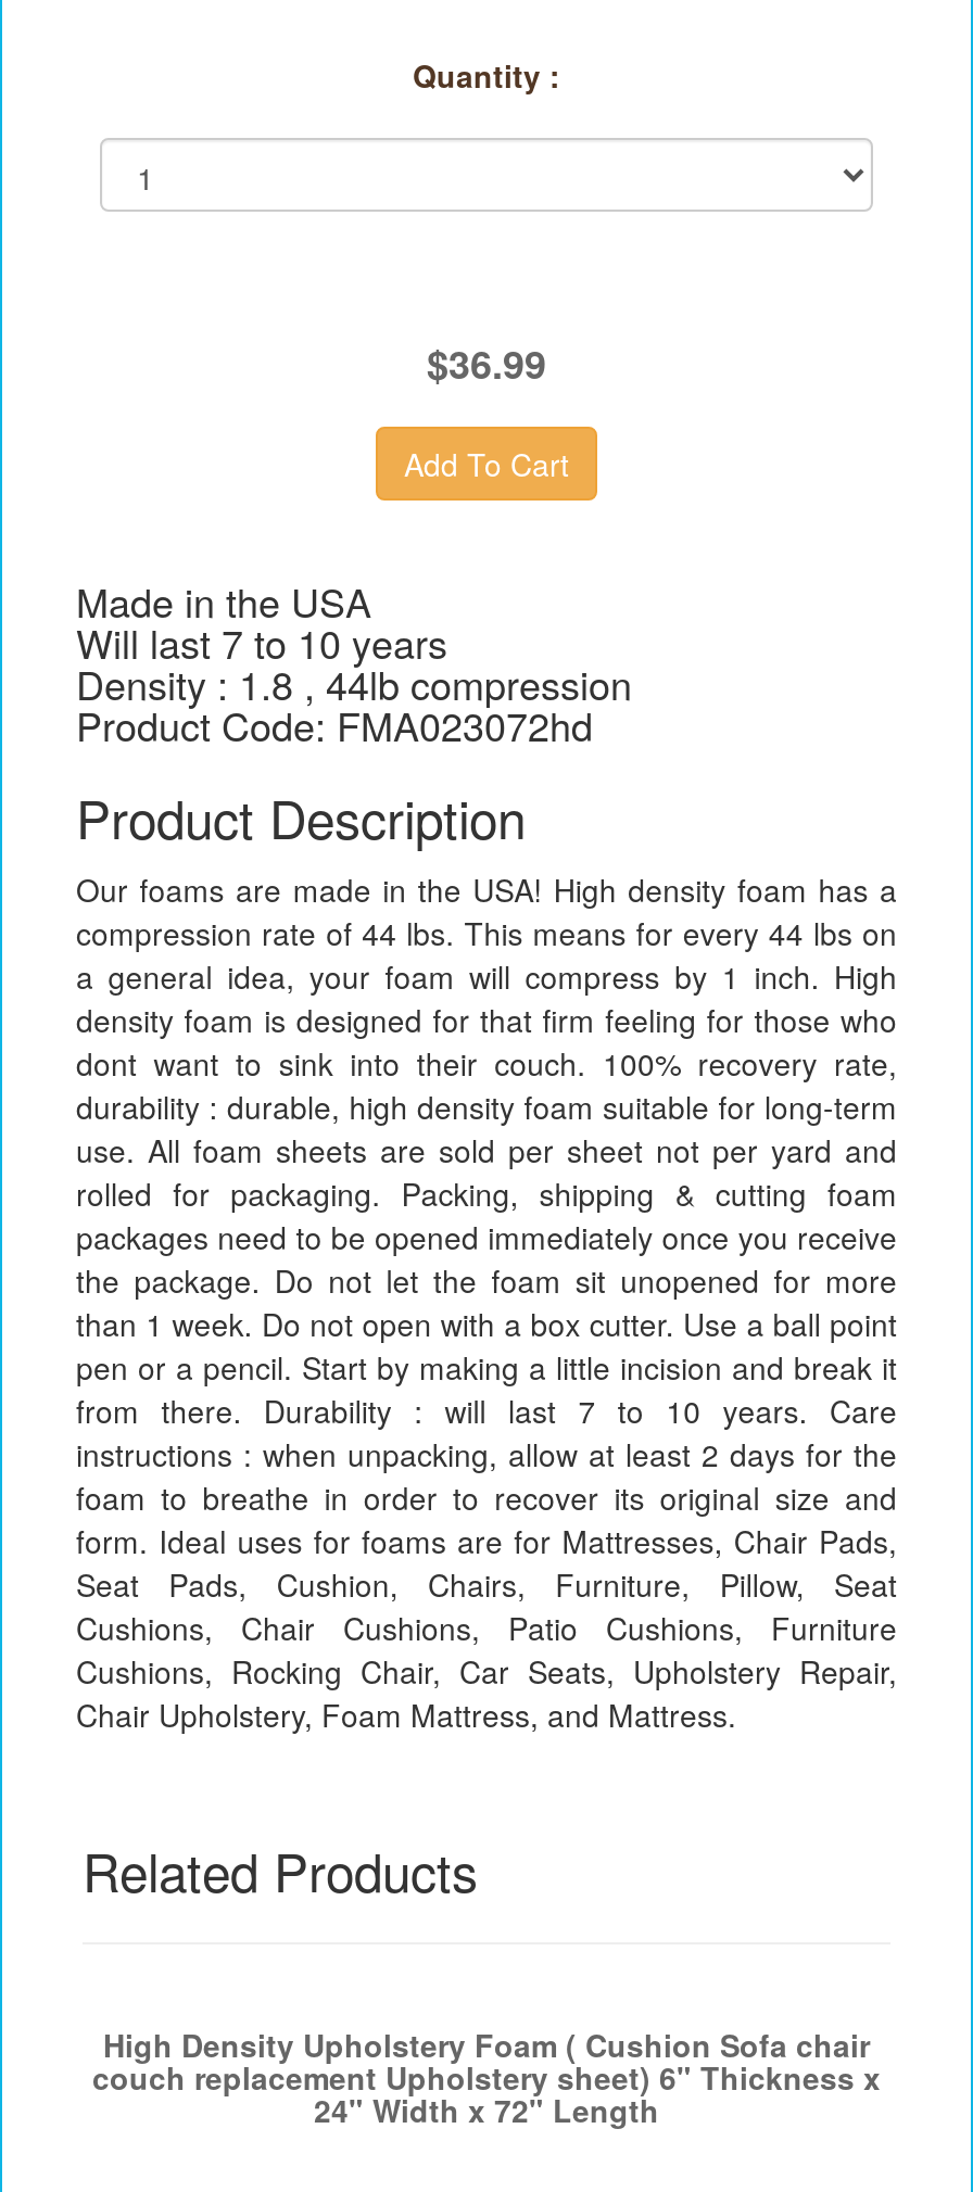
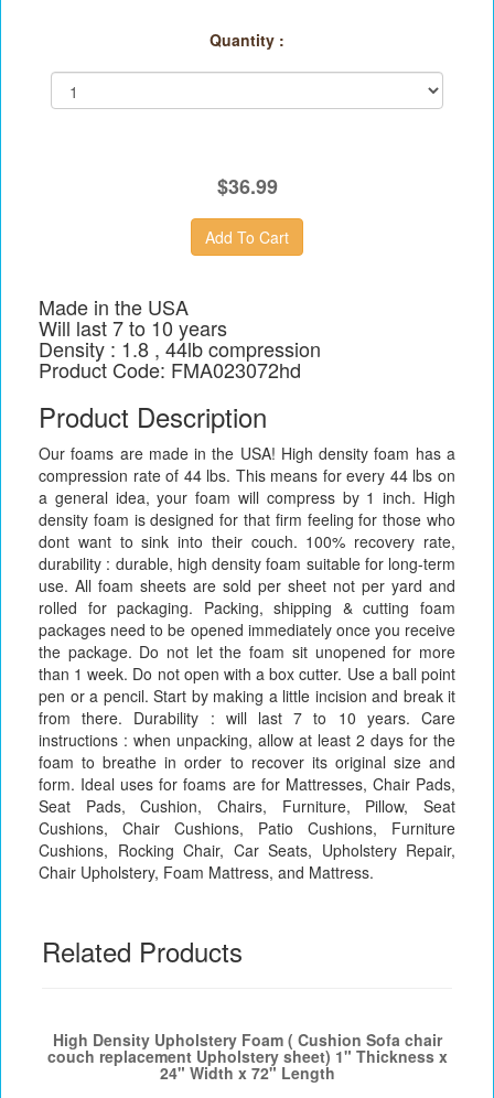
- couch replacement Upholstery sheet) 6" Thickness x
+ couch replacement Upholstery sheet) 1" Thickness x
